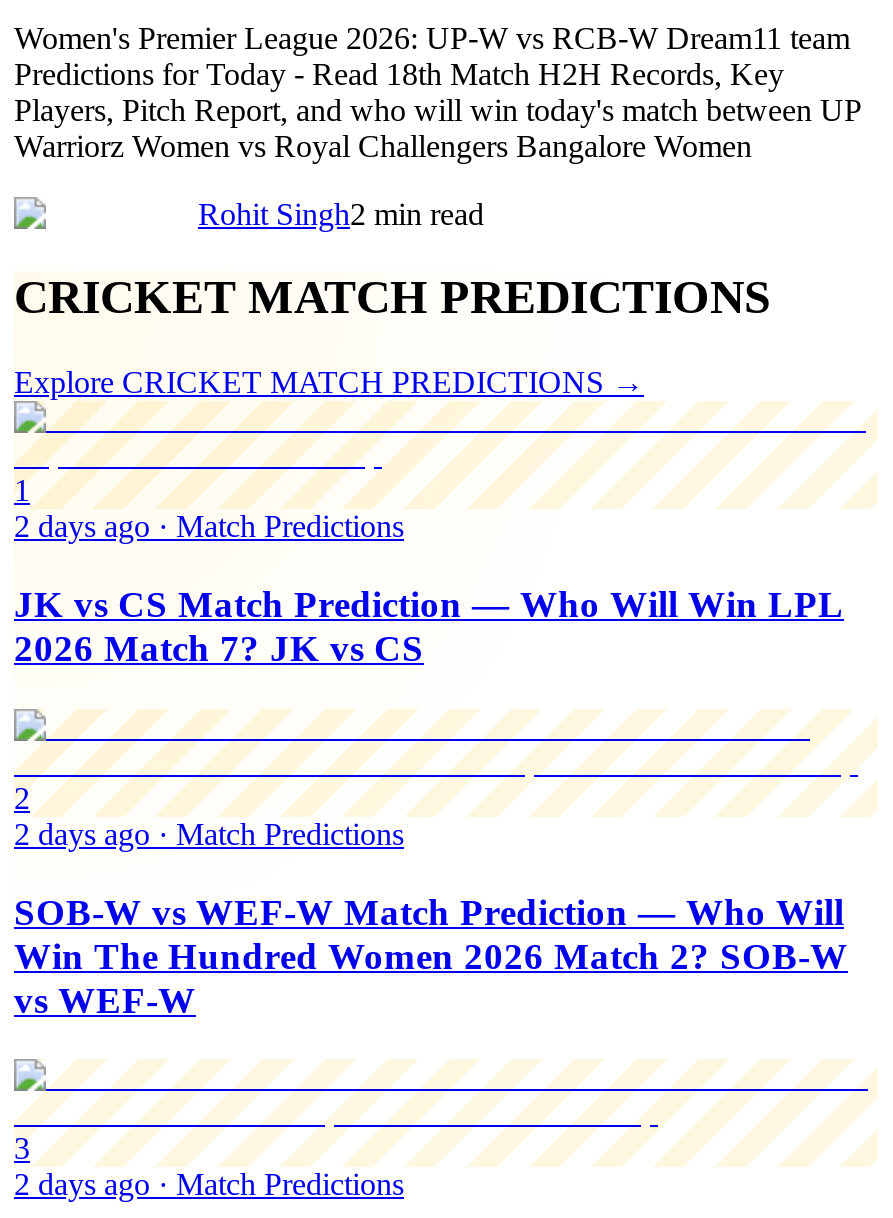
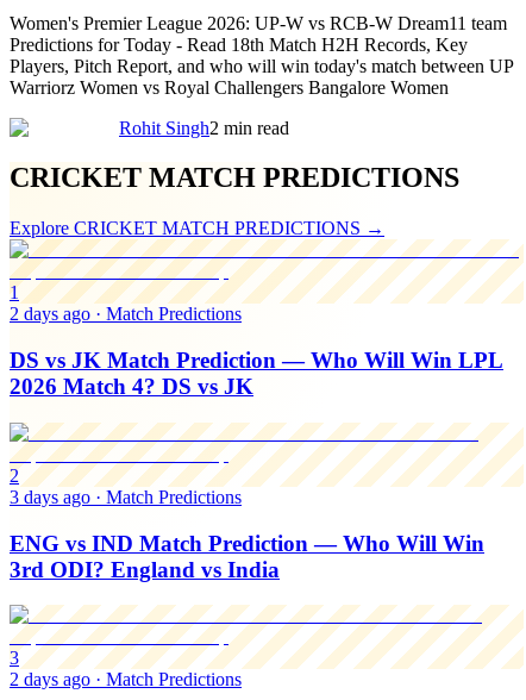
- JK vs CS Match Prediction — Who Will Win LPL
+ DS vs JK Match Prediction — Who Will Win LPL

- 2026 Match 7? JK vs CS
+ 2026 Match 4? DS vs JK

- 2 days ago · Match Predictions
+ 3 days ago · Match Predictions

- SOB-W vs WEF-W Match Prediction — Who Will
- Win The Hundred Women 2026 Match 2? SOB-W
- vs WEF-W
+ ENG vs IND Match Prediction — Who Will Win
+ 3rd ODI? England vs India
